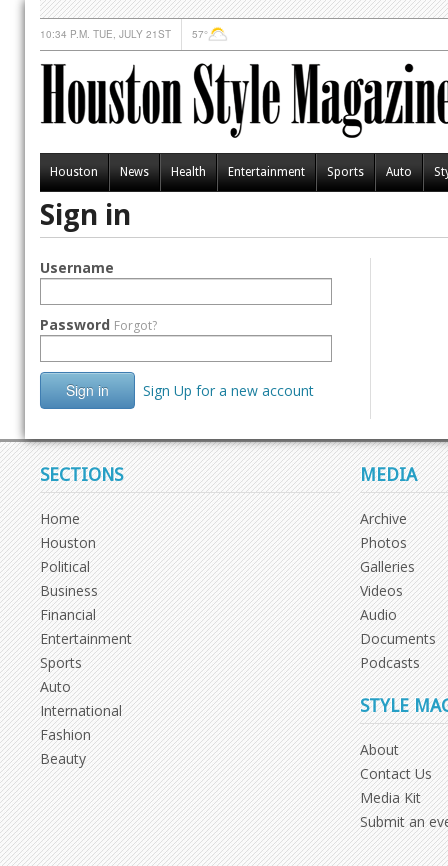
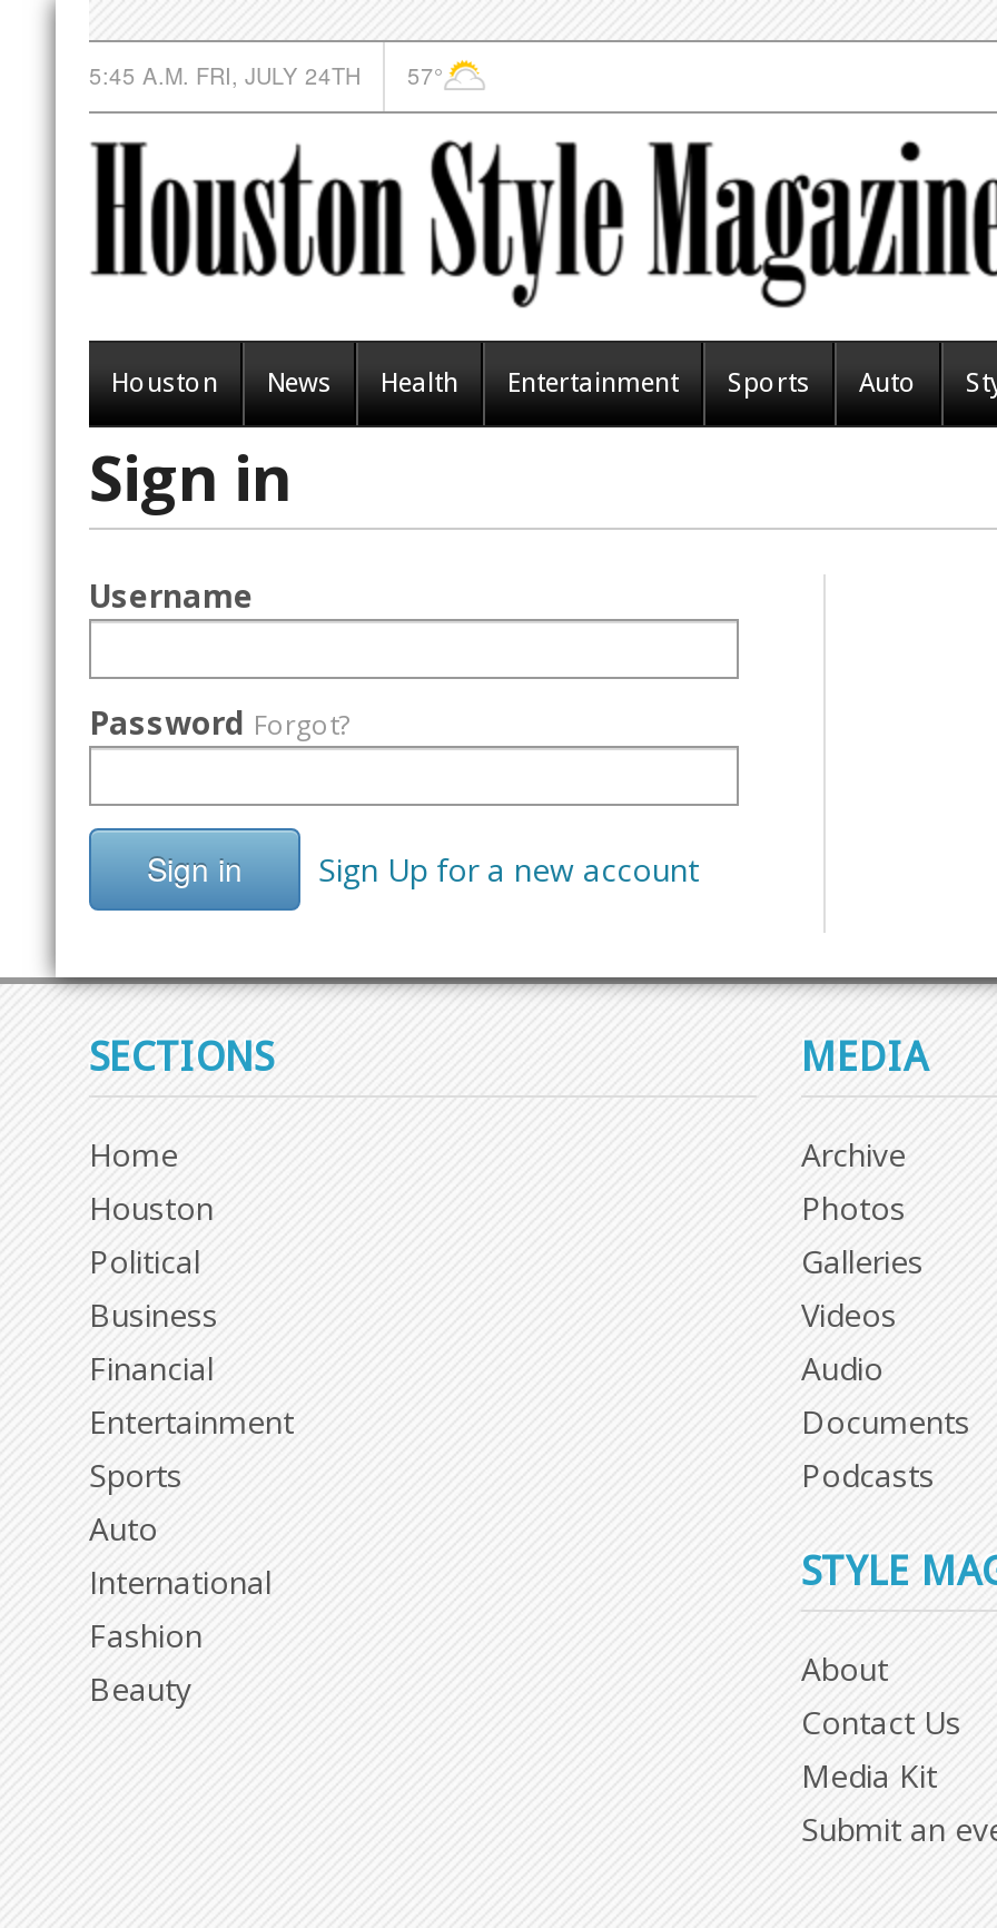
- 10:34 P.M. TUE, JULY 21ST 57°
+ 5:45 A.M. FRI, JULY 24TH 57°
